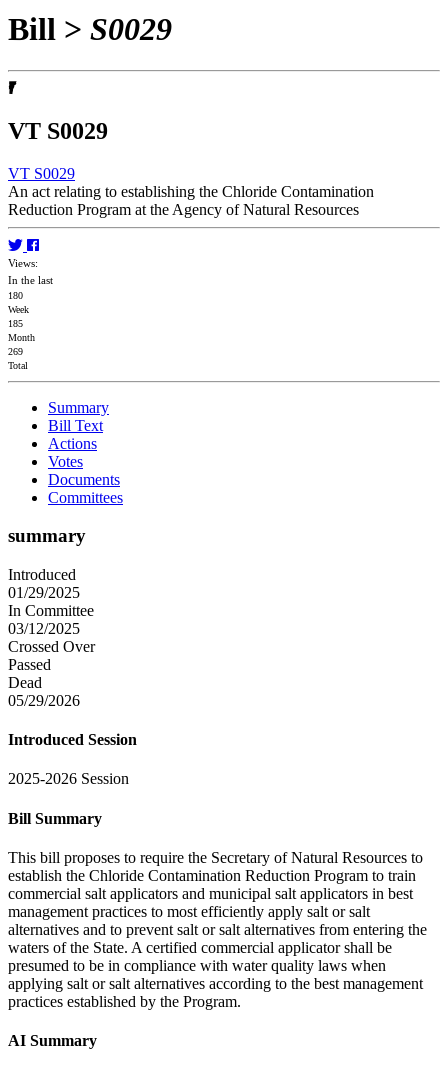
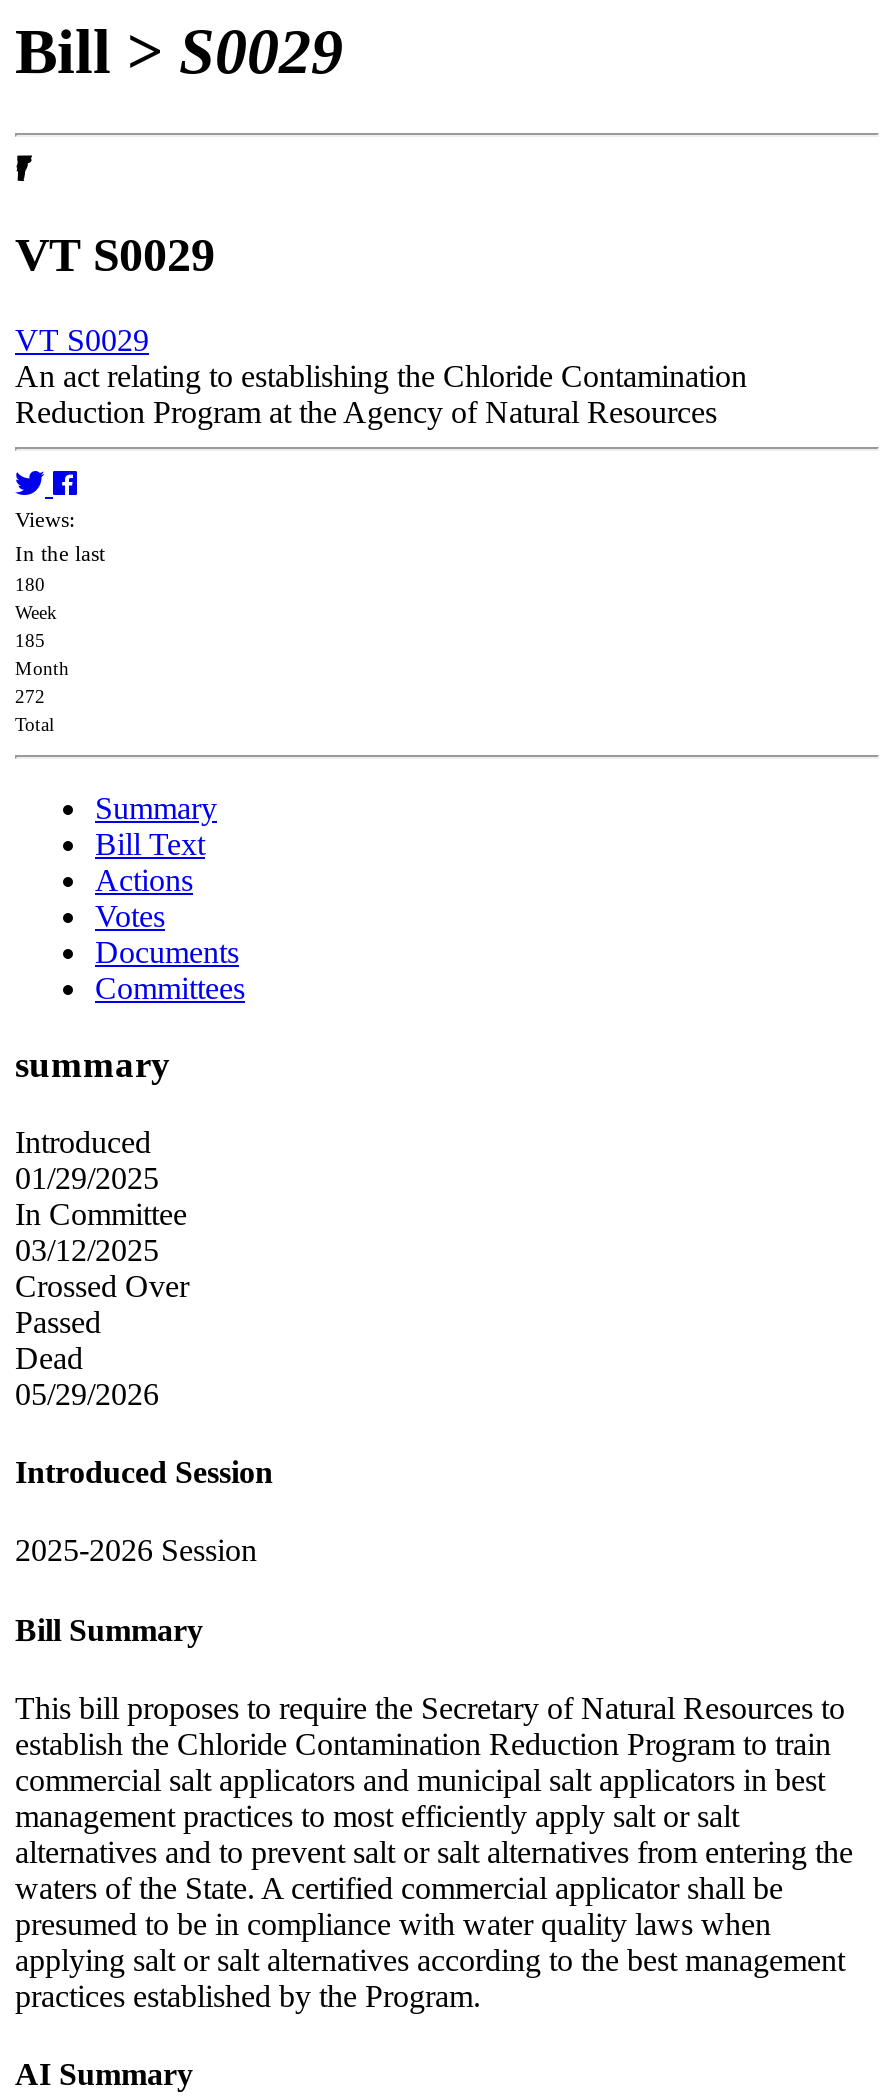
- 269
+ 272
